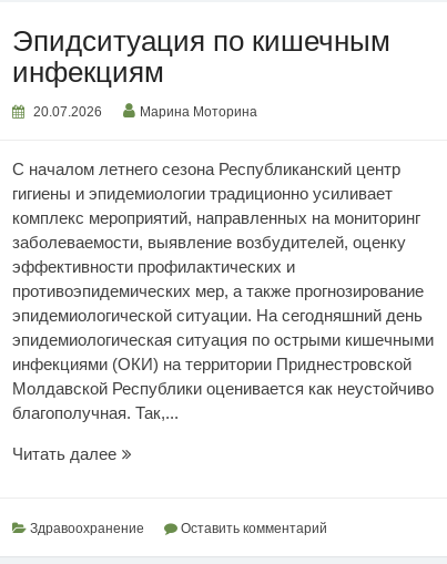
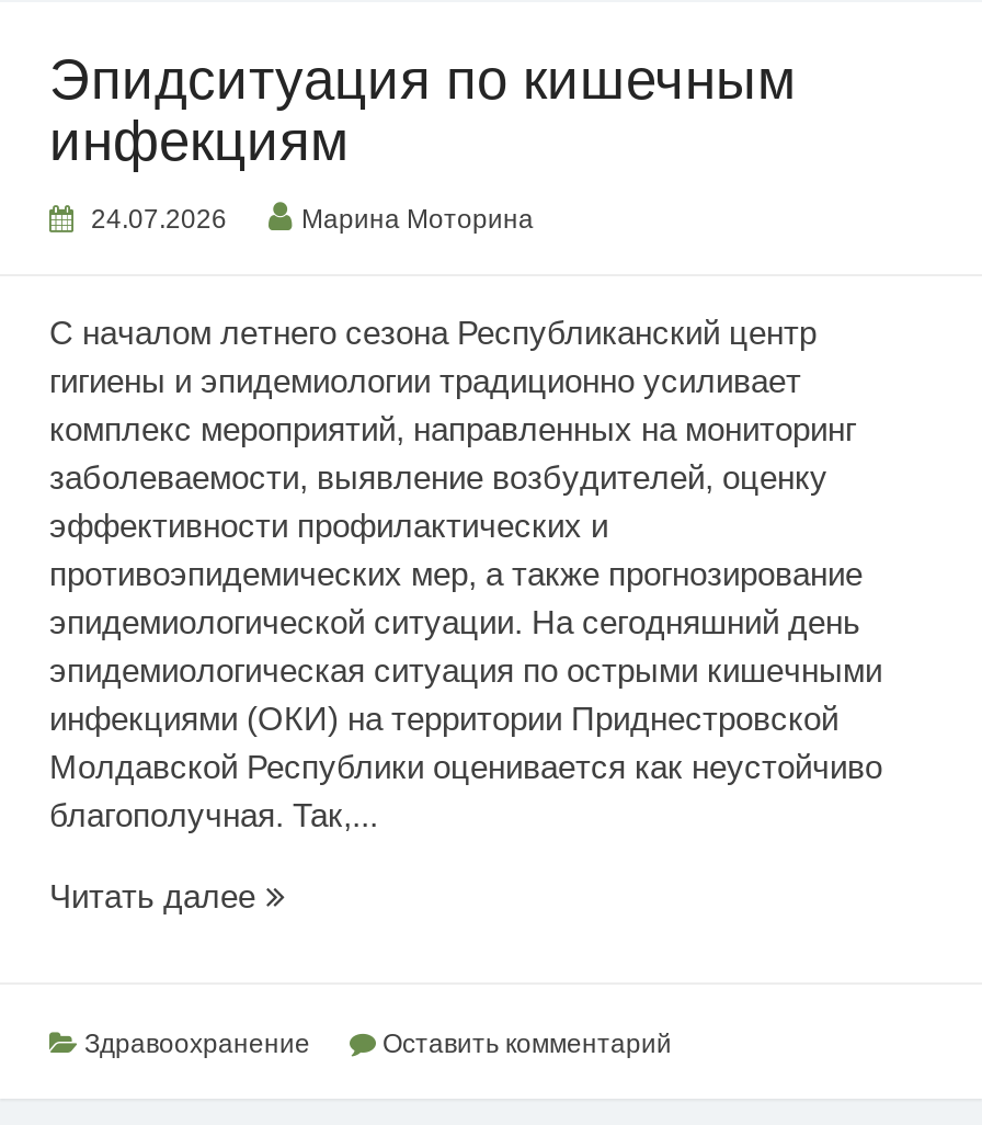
- 20.07.2026
+ 24.07.2026
